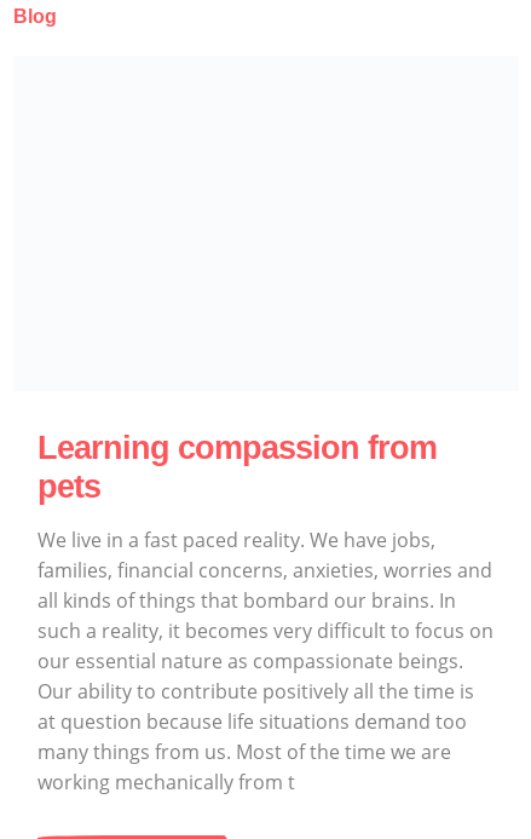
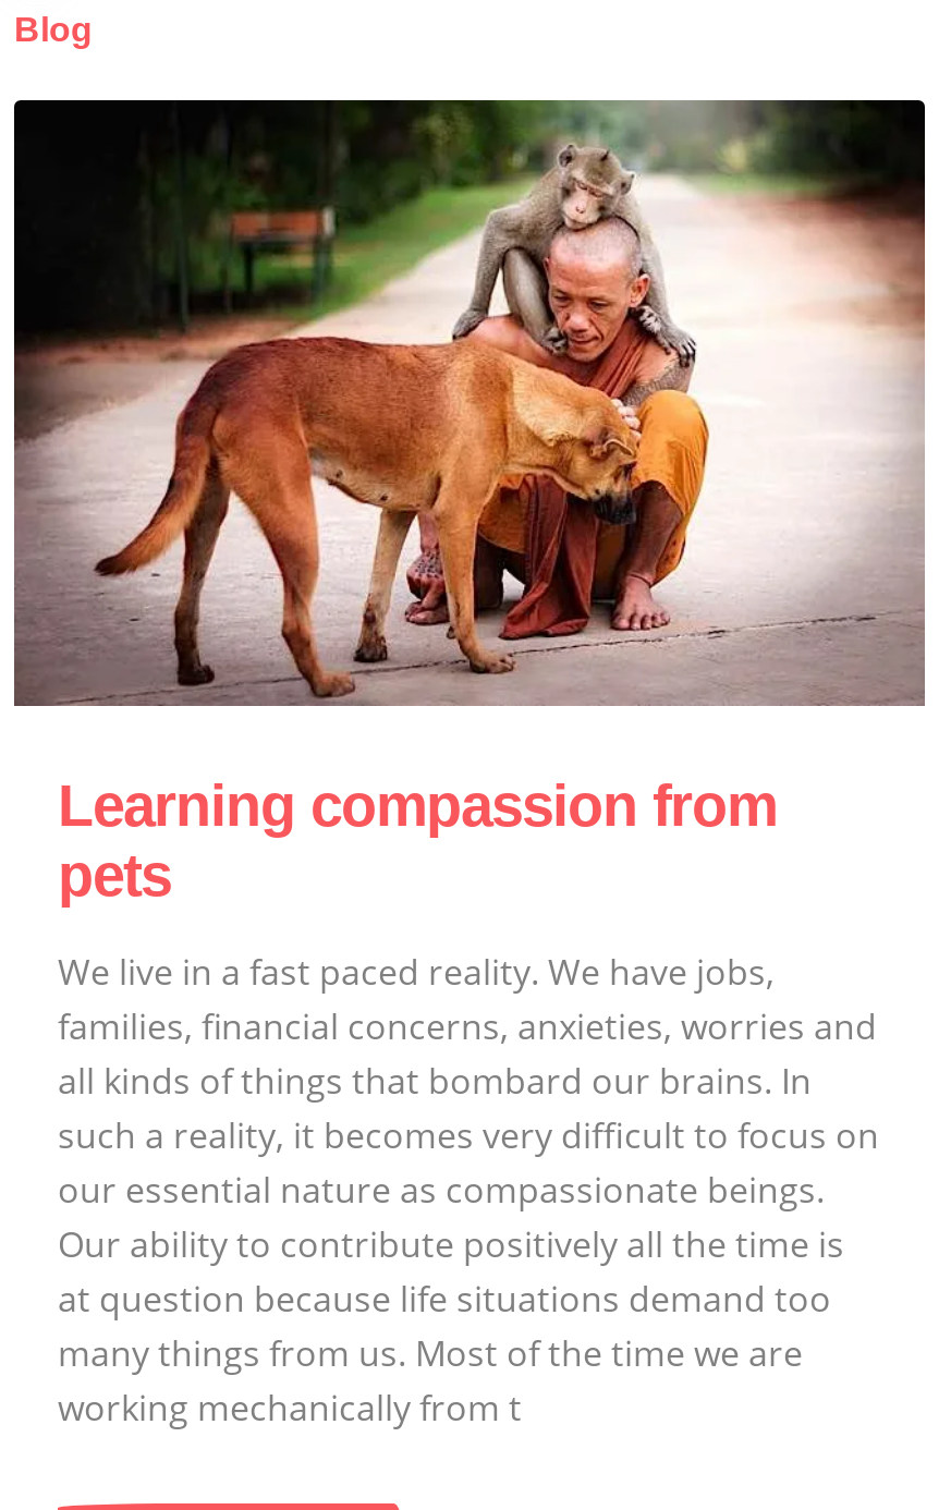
+ [image]
